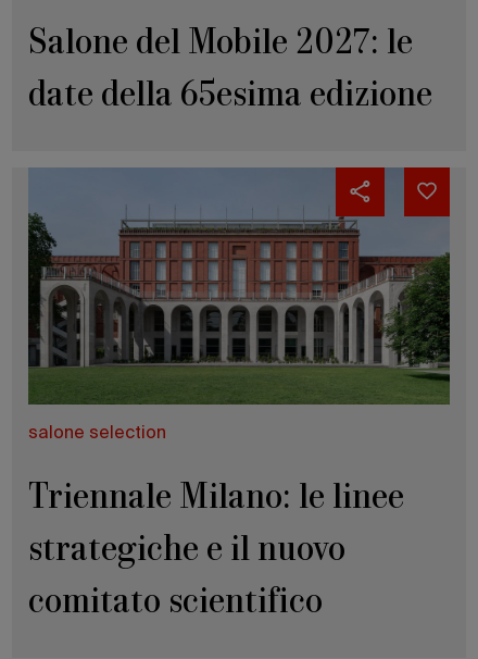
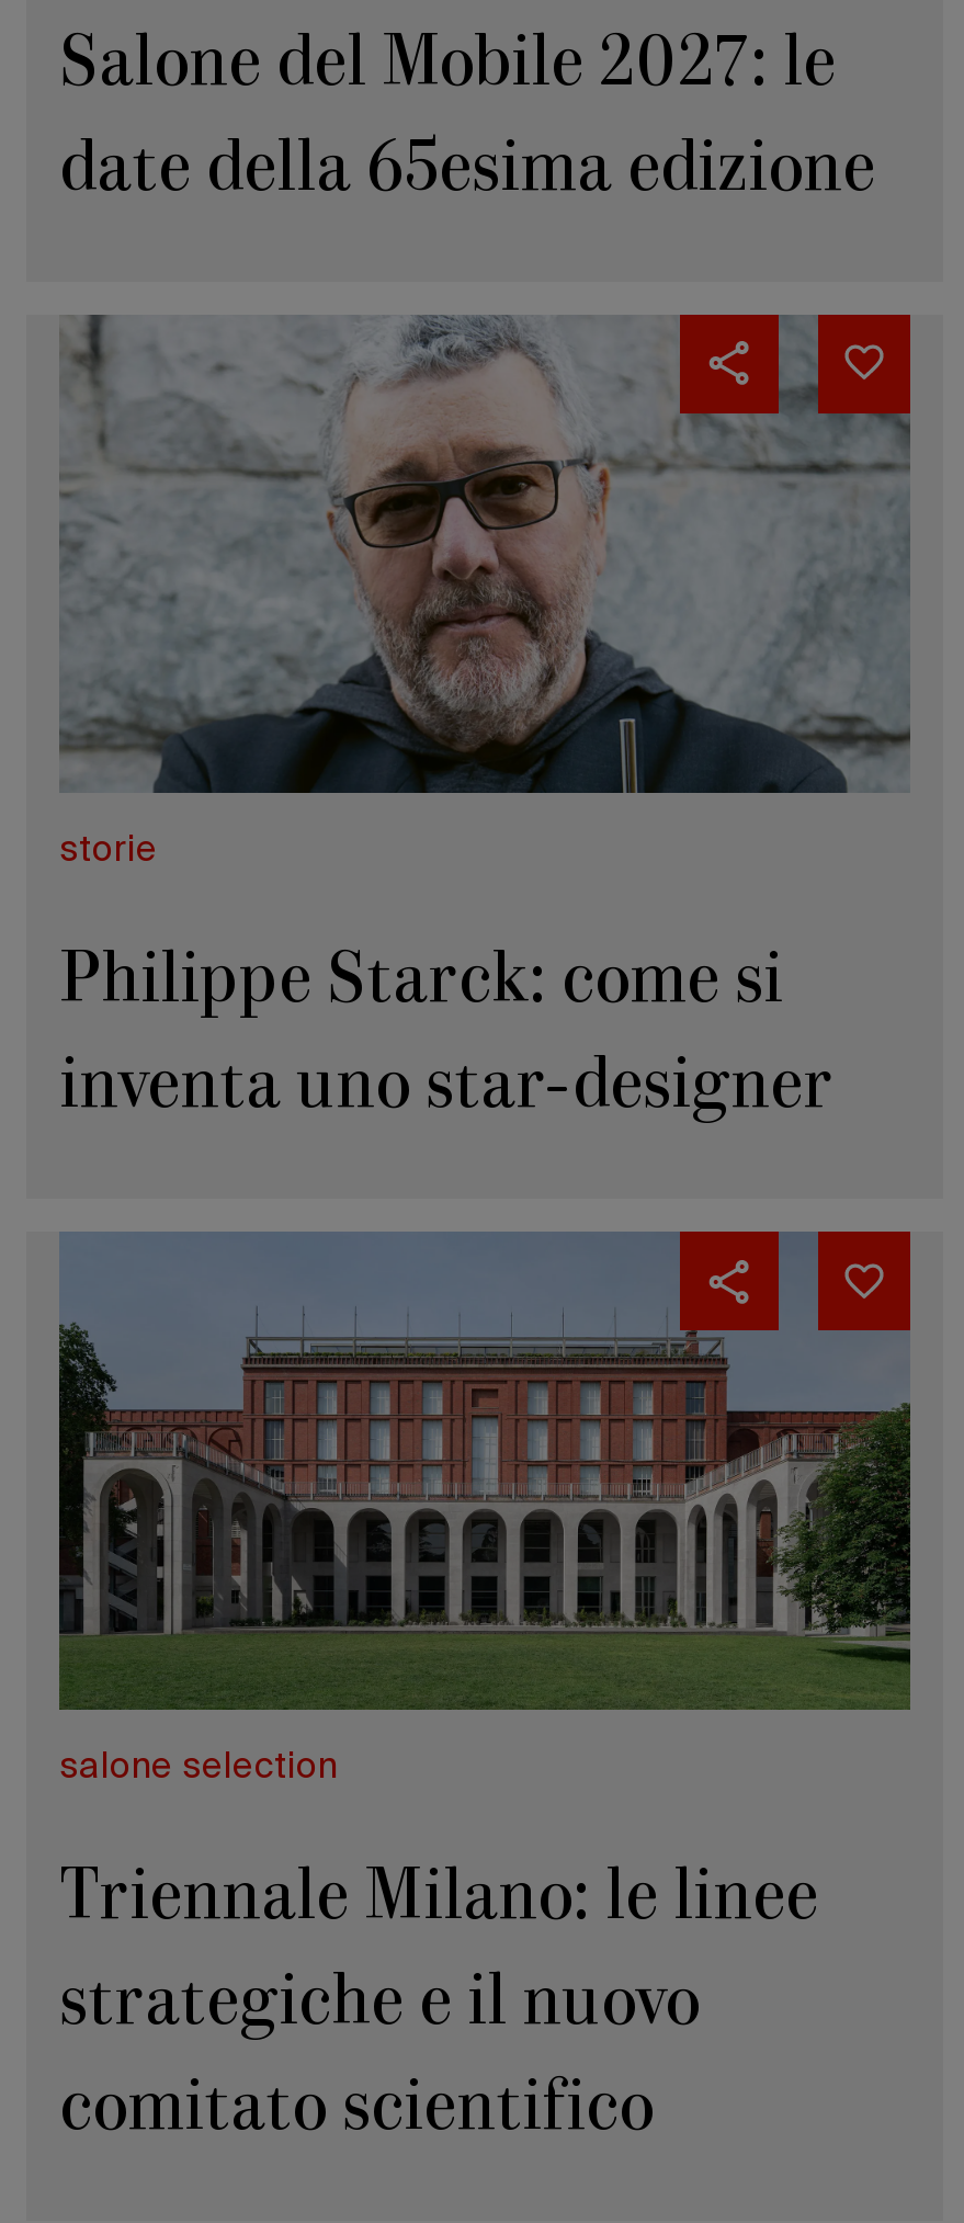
+ [image]
+ storie
+ Philippe Starck: come si
+ inventa uno star-designer
